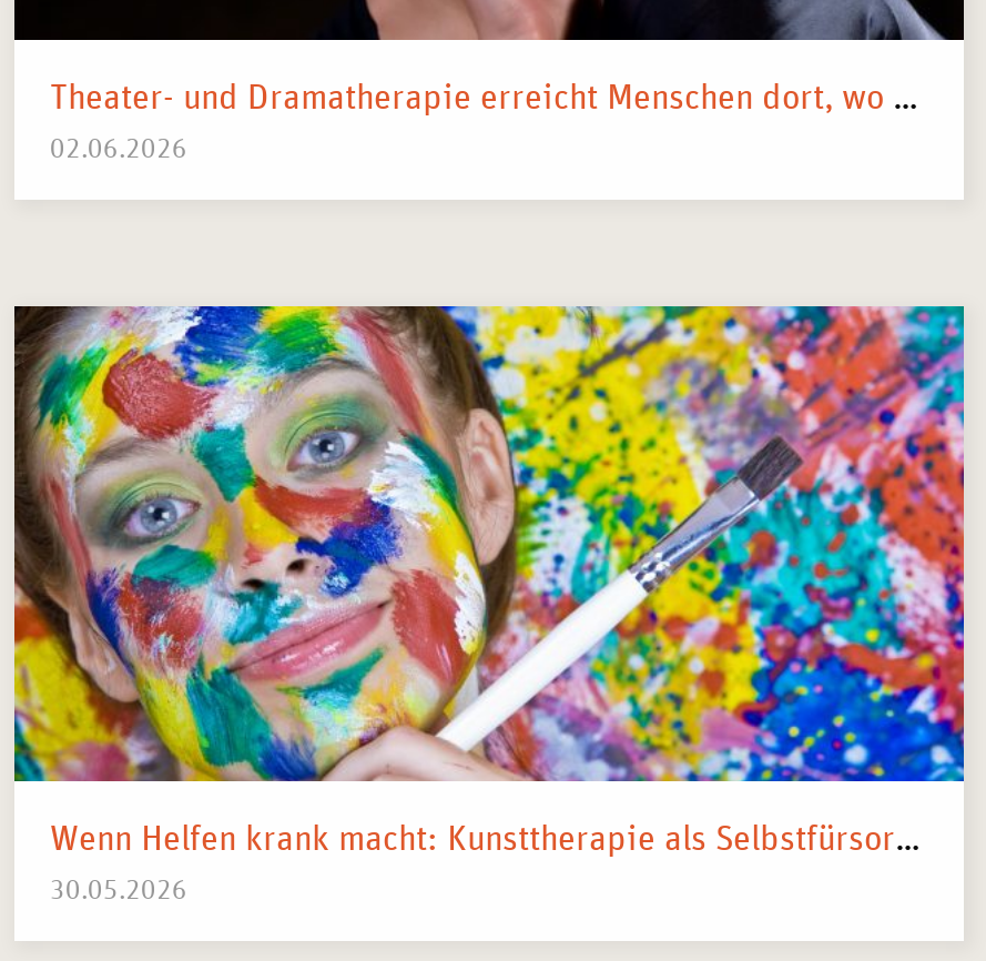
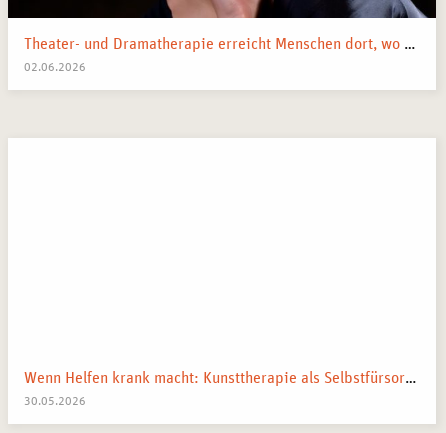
- [image]
